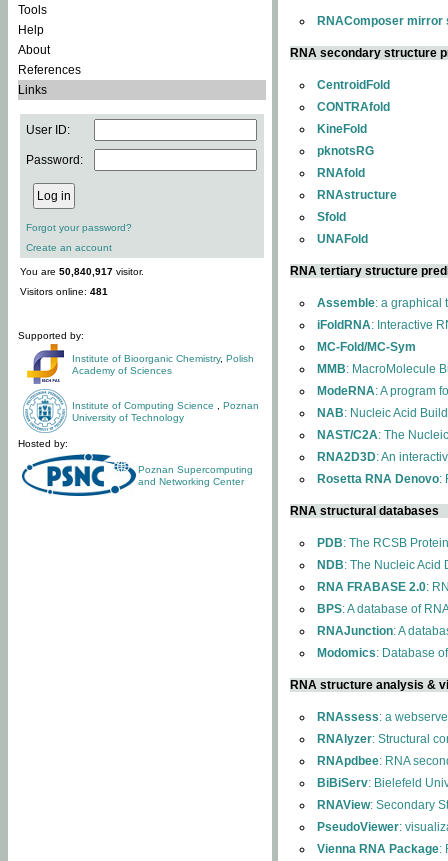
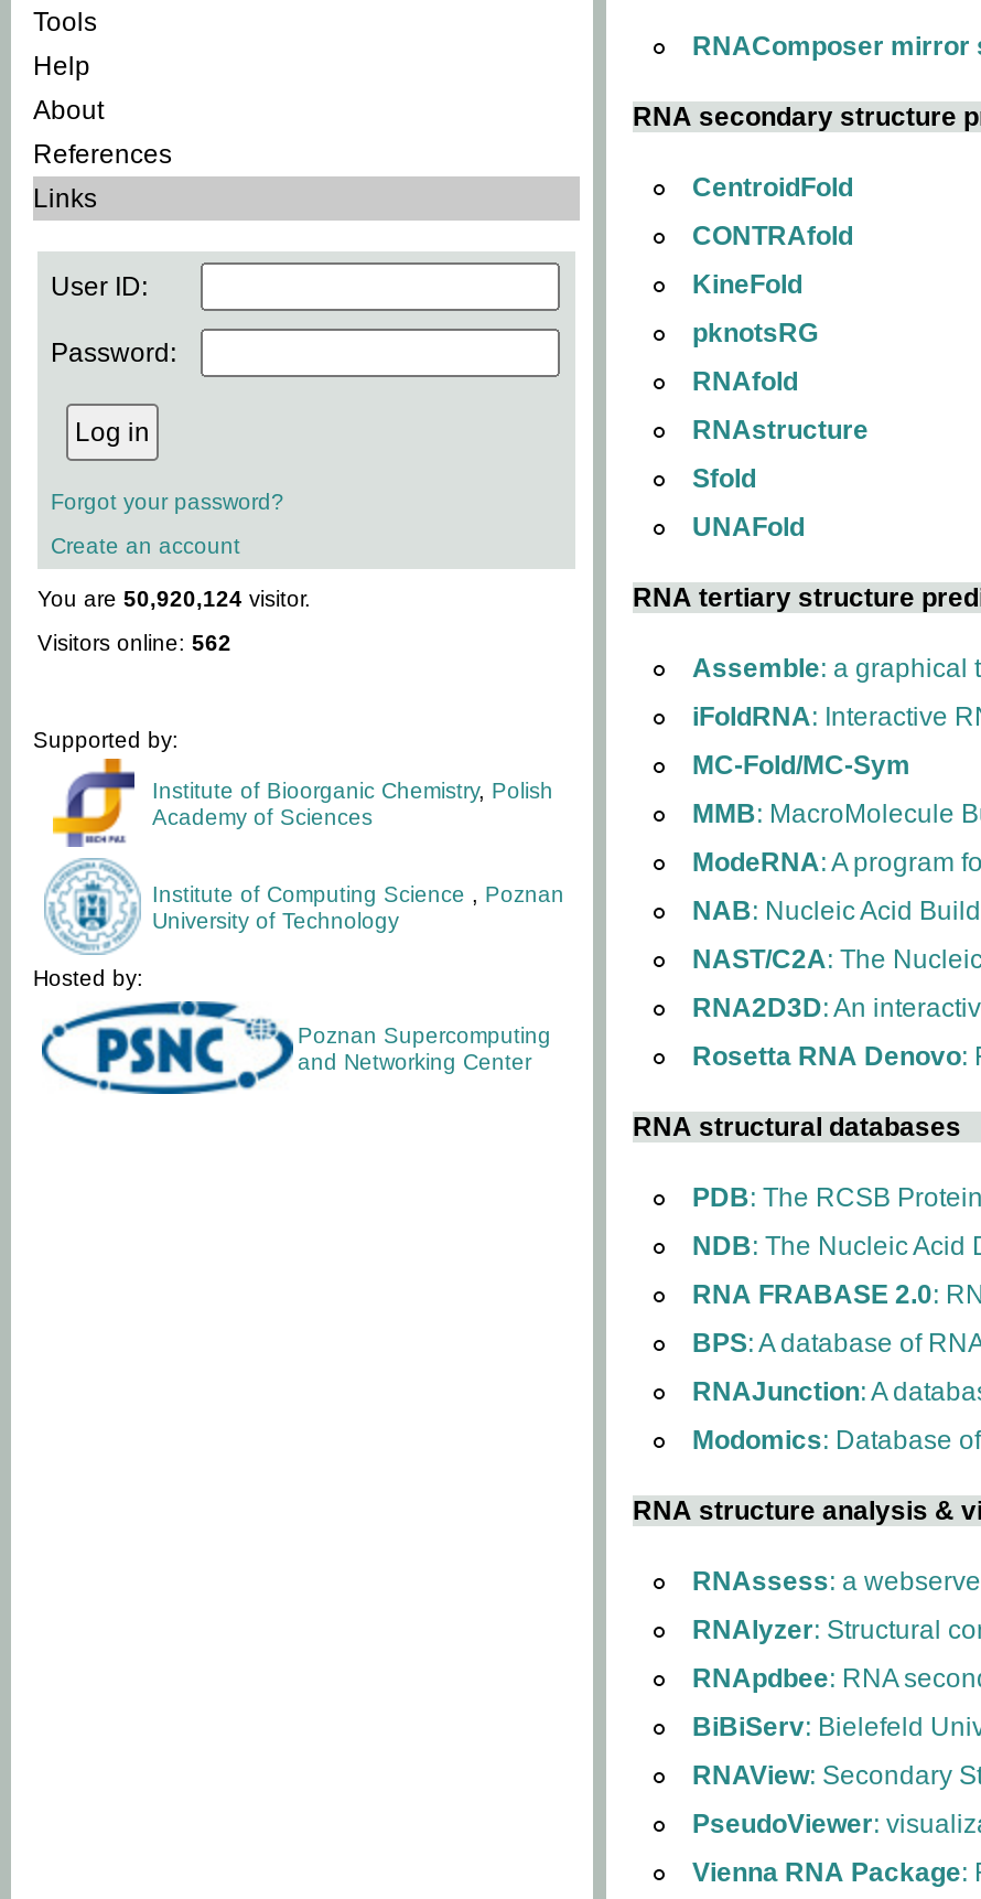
- You are 50,840,917 visitor.
+ You are 50,920,124 visitor.

- Visitors online: 481
+ Visitors online: 562
